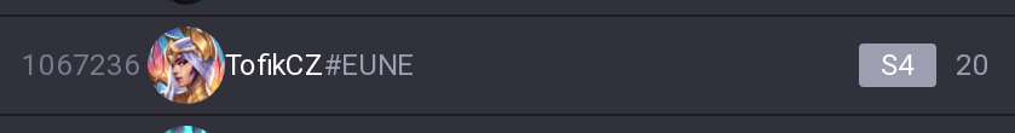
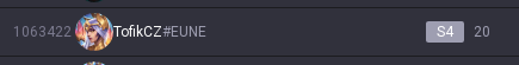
- 1067236
+ 1063422
